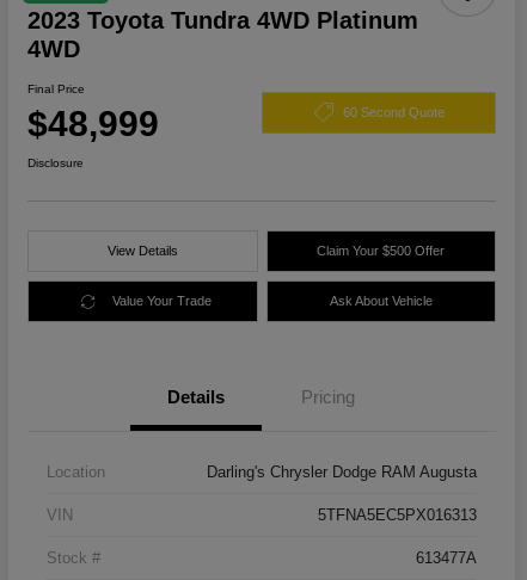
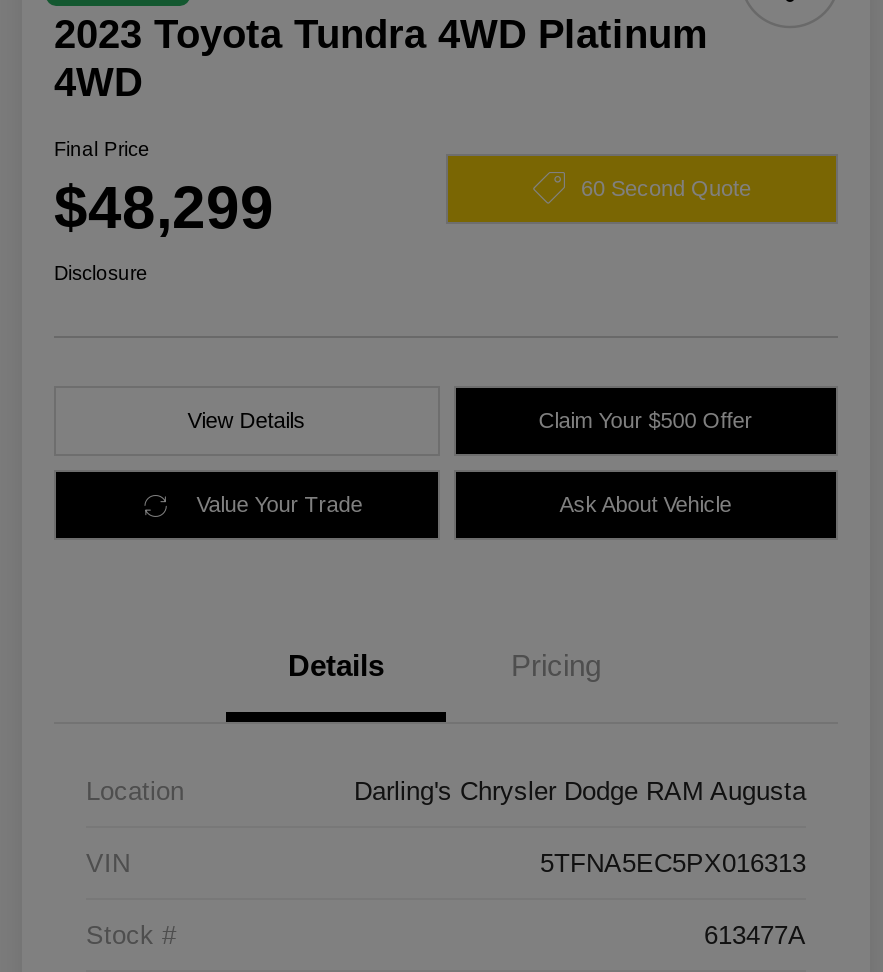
- $48,999
+ $48,299
